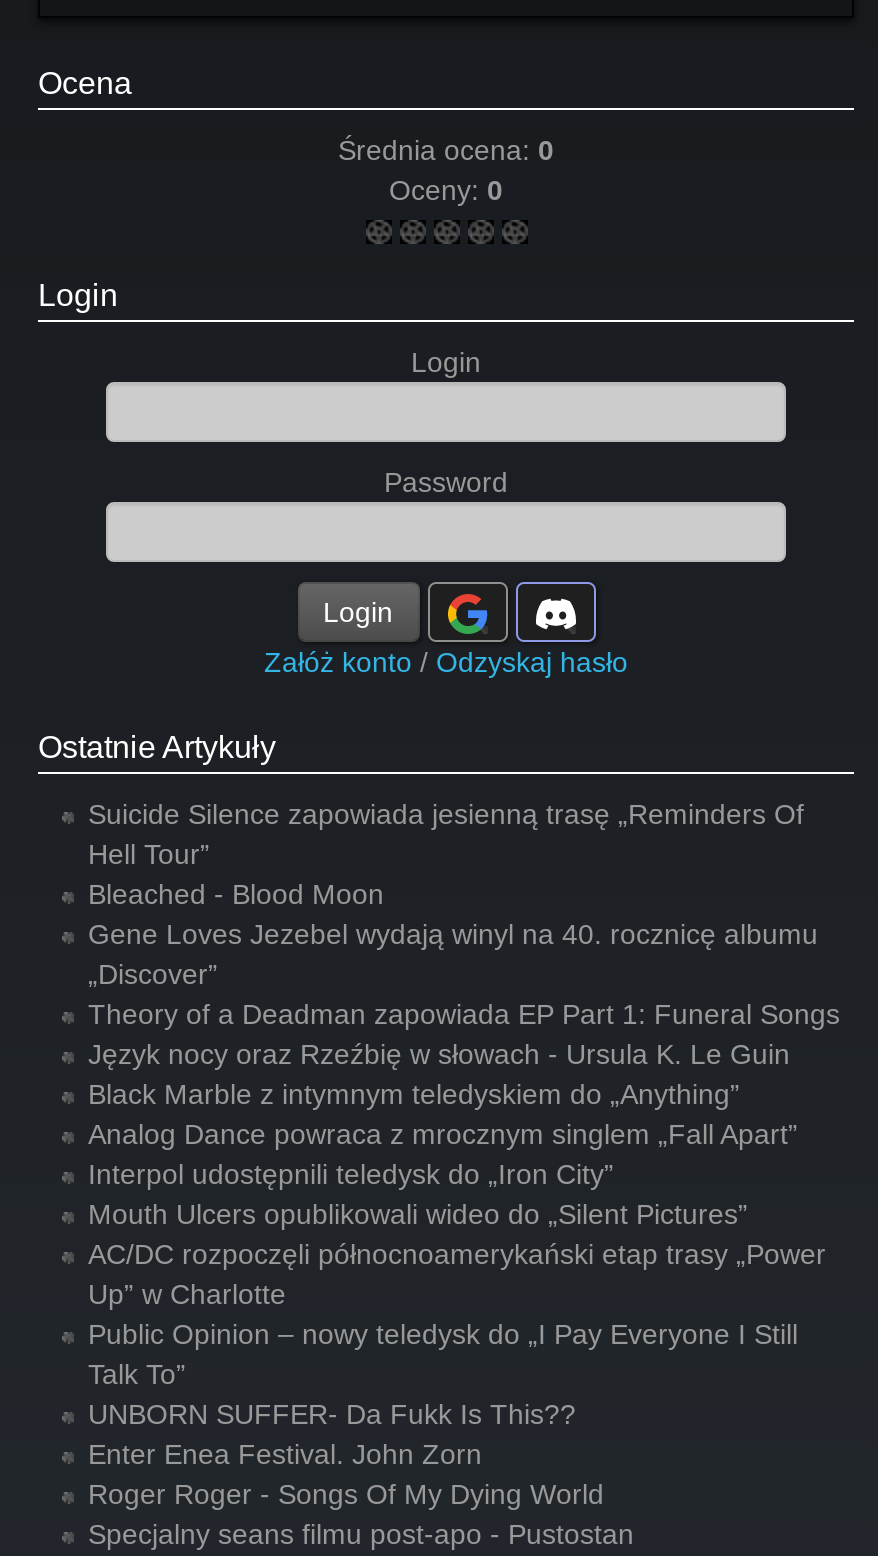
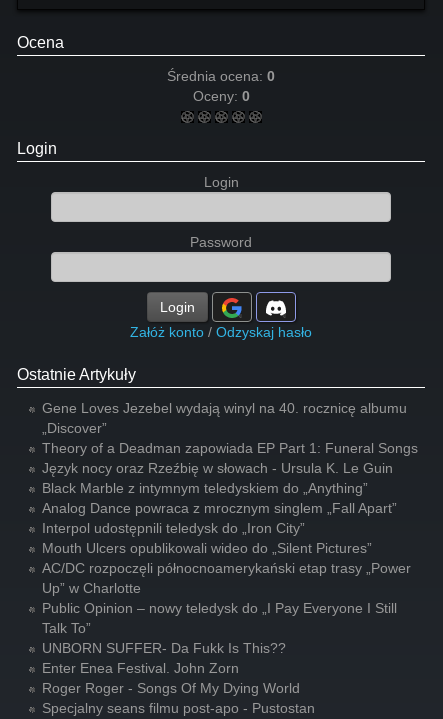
- Suicide Silence zapowiada jesienną trasę „Reminders Of
- Hell Tour”
- Bleached - Blood Moon
